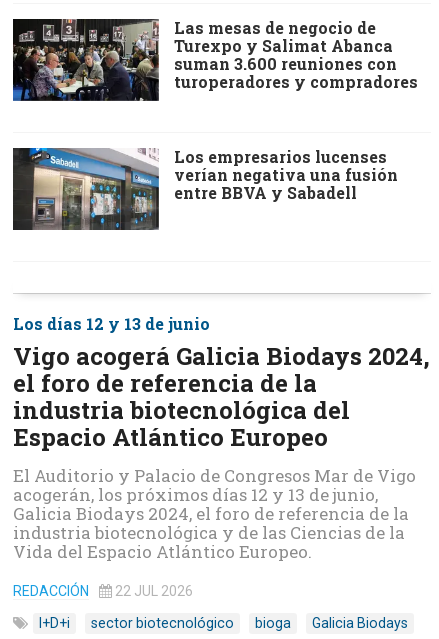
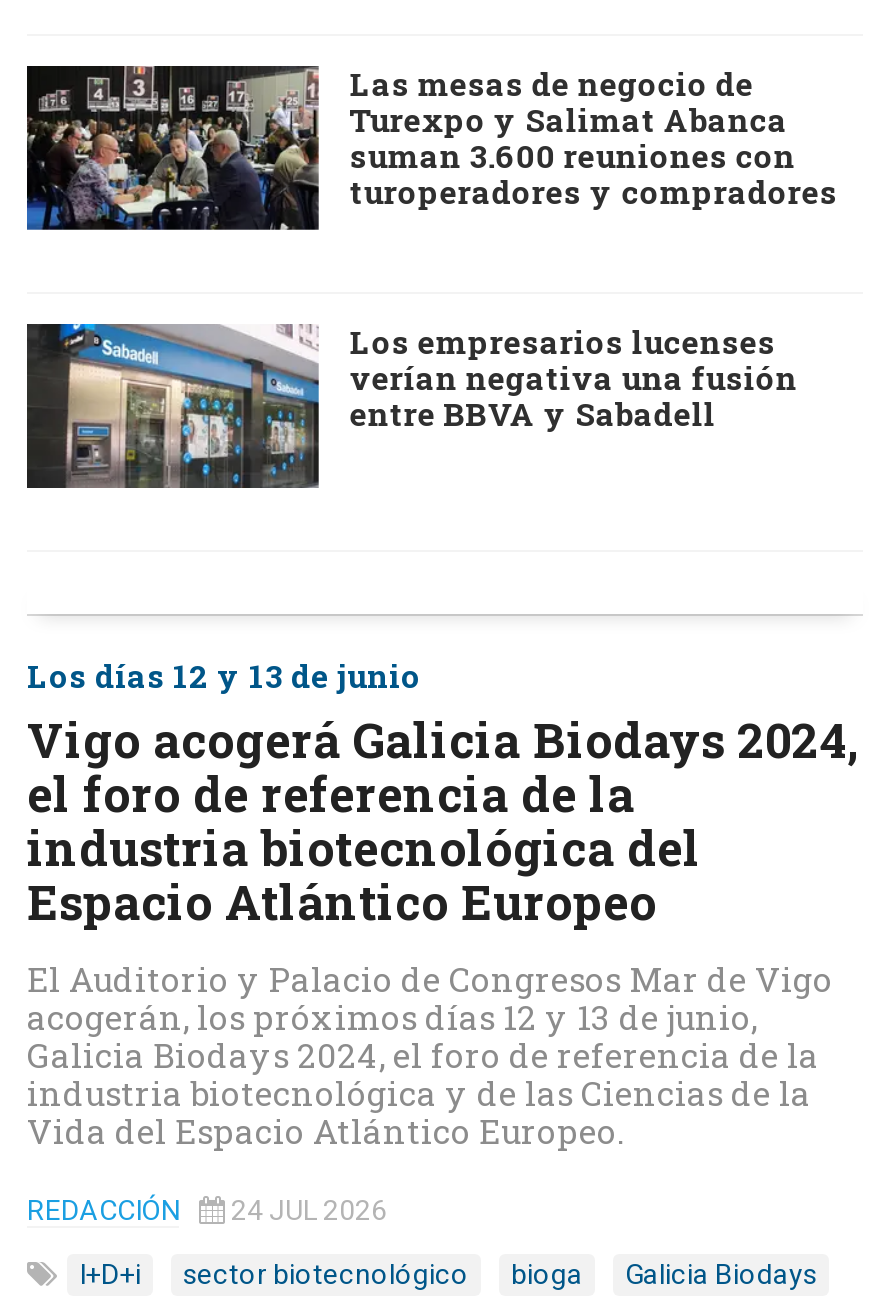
- REDACCIÓN 22 JUL 2026
+ REDACCIÓN 24 JUL 2026
